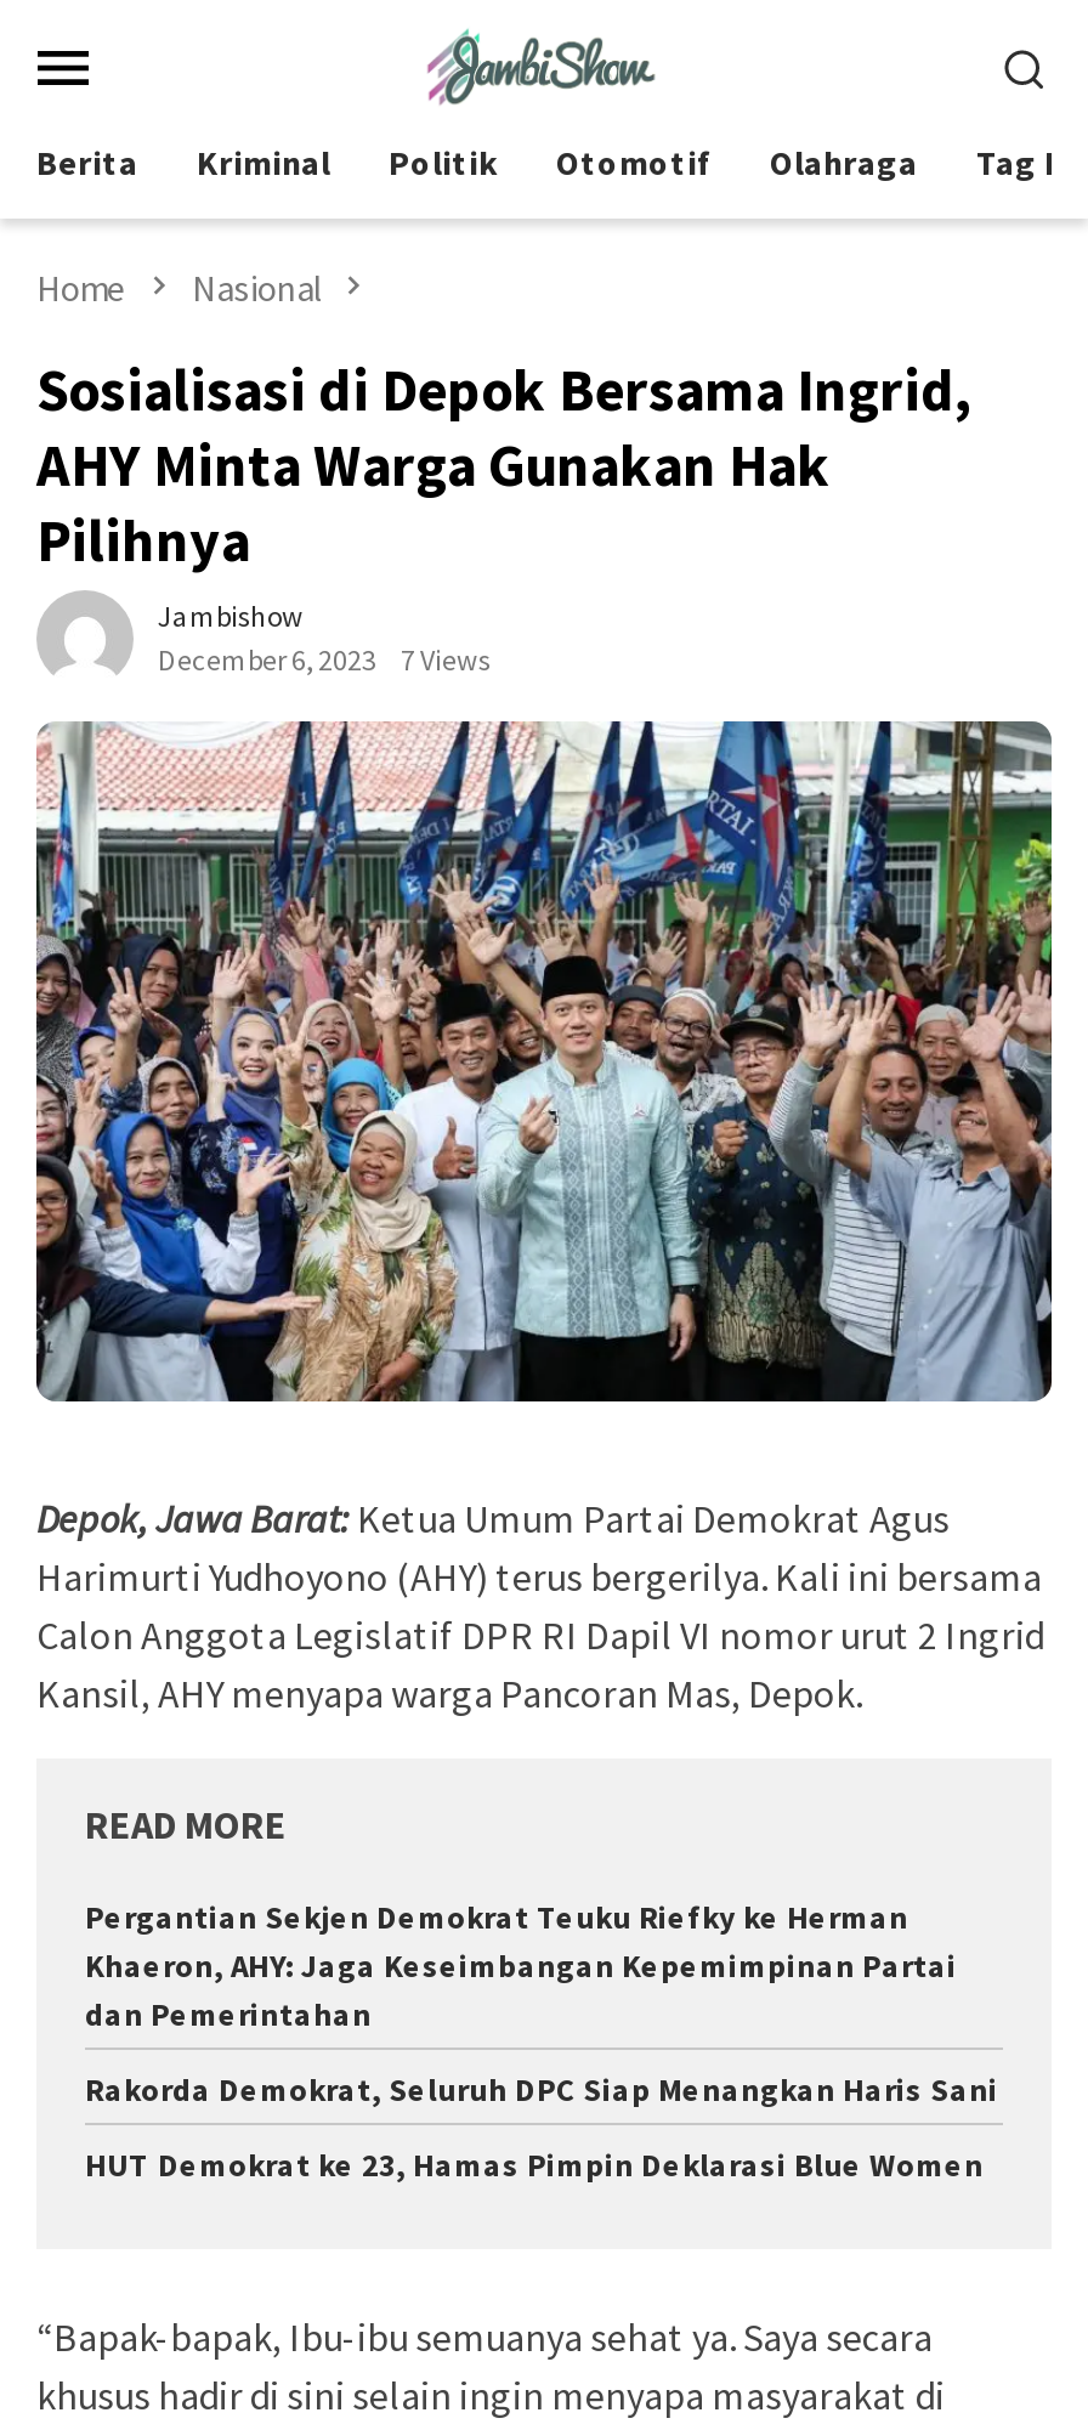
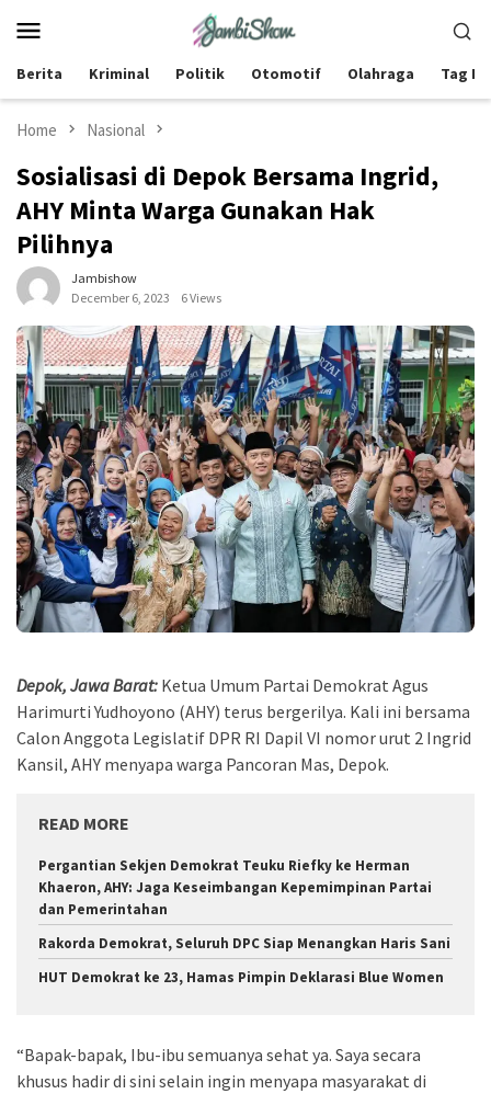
- December 6, 2023 7 Views
+ December 6, 2023 6 Views
